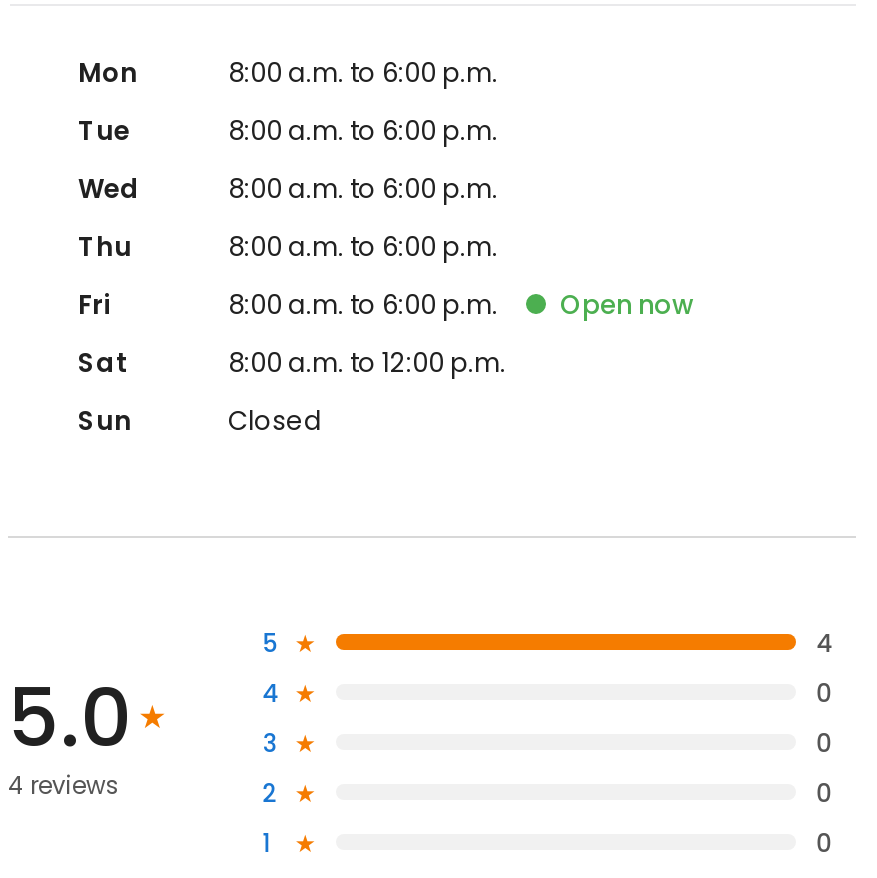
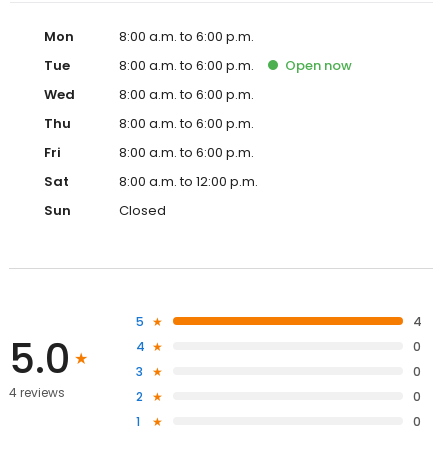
moved up: Open now
